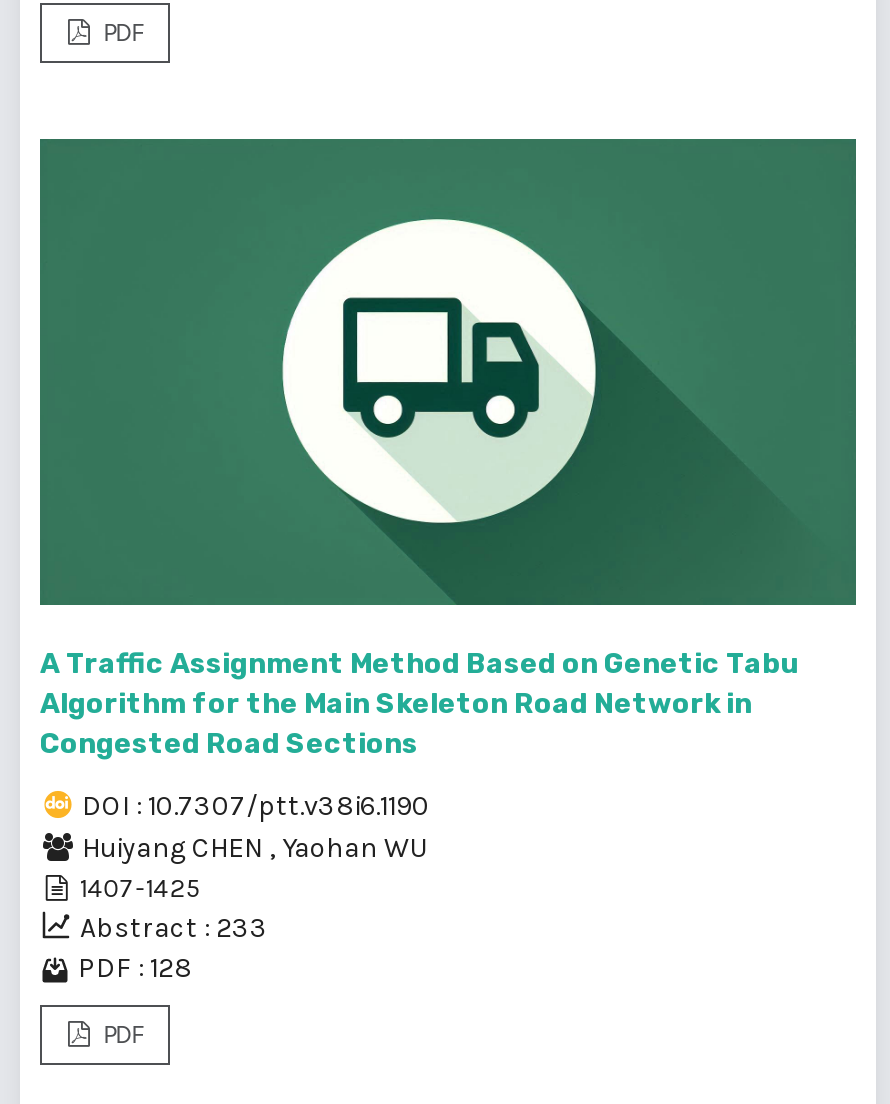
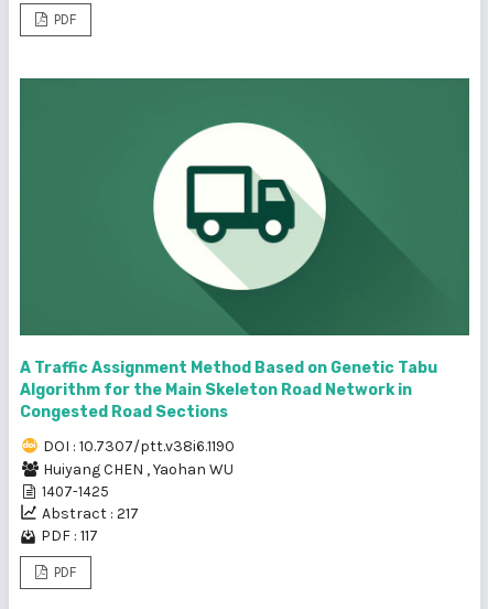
- Abstract : 233
+ Abstract : 217

- PDF : 128
+ PDF : 117
